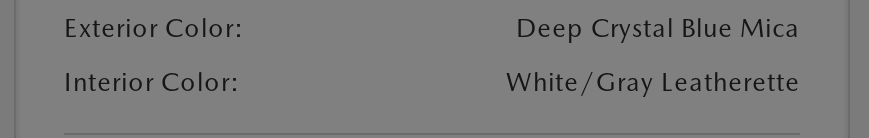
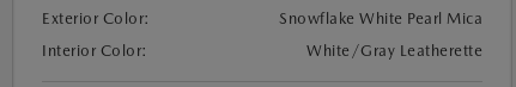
- Deep Crystal Blue Mica
+ Snowflake White Pearl Mica
